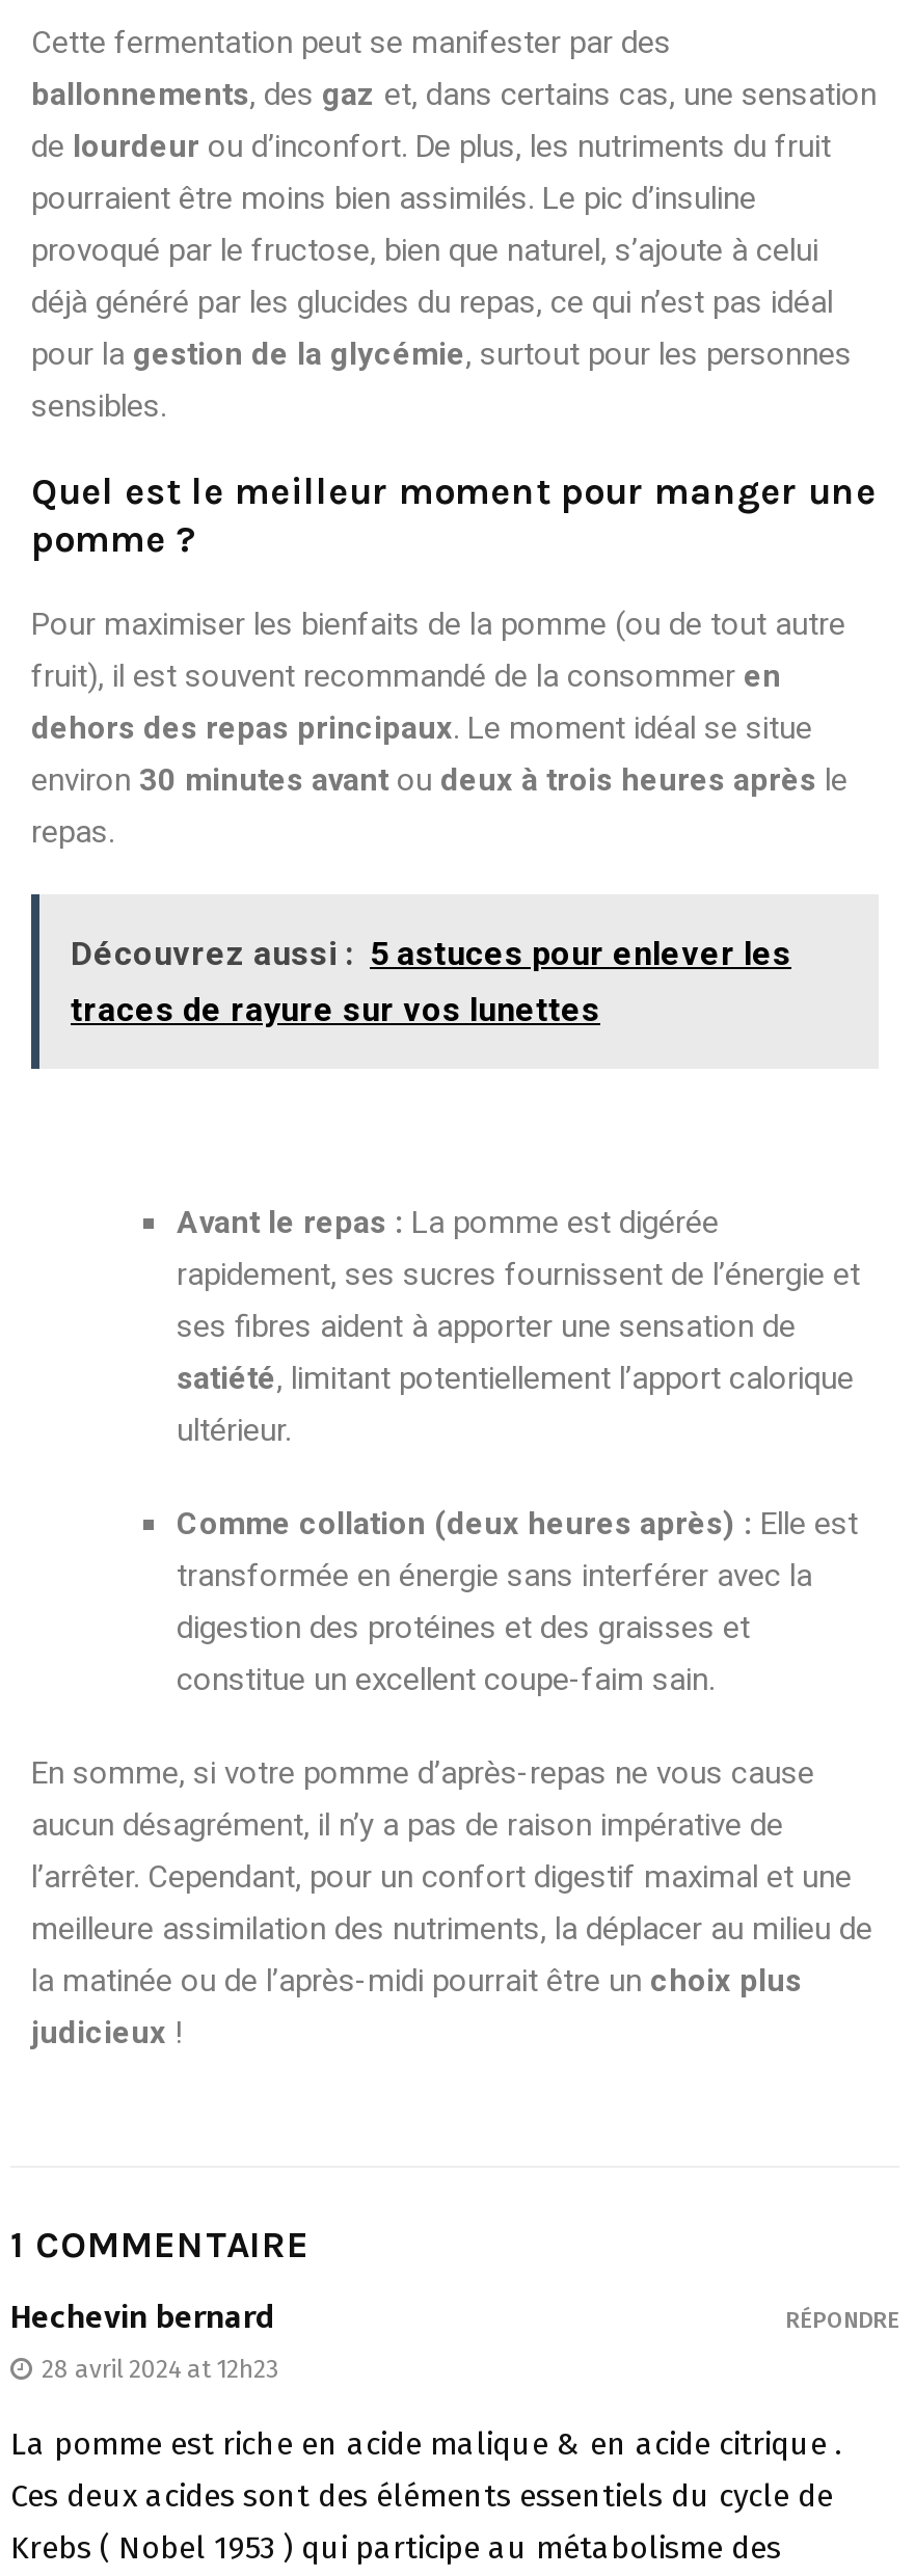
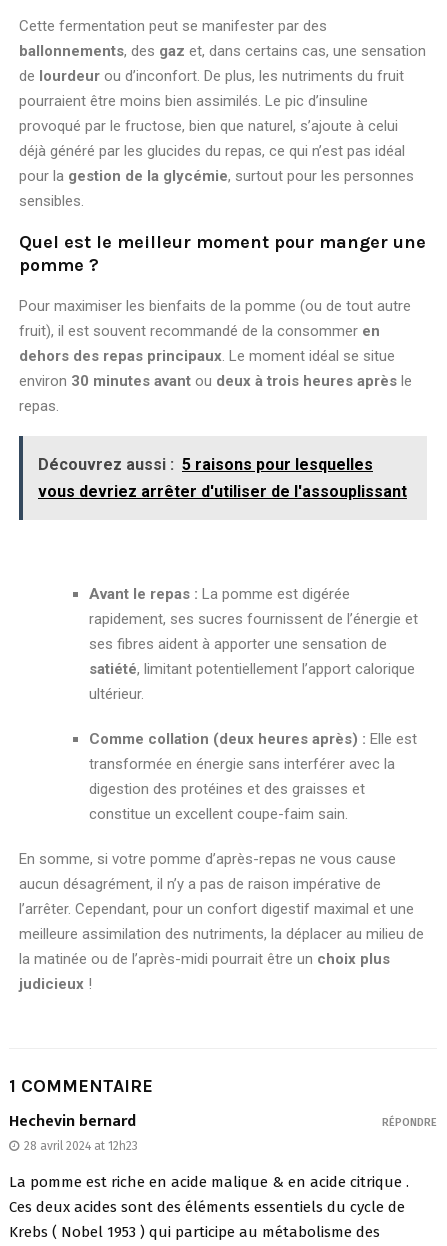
- Découvrez aussi : 5 astuces pour enlever les
- traces de rayure sur vos lunettes
+ Découvrez aussi : 5 raisons pour lesquelles
+ vous devriez arrêter d'utiliser de l'assouplissant
